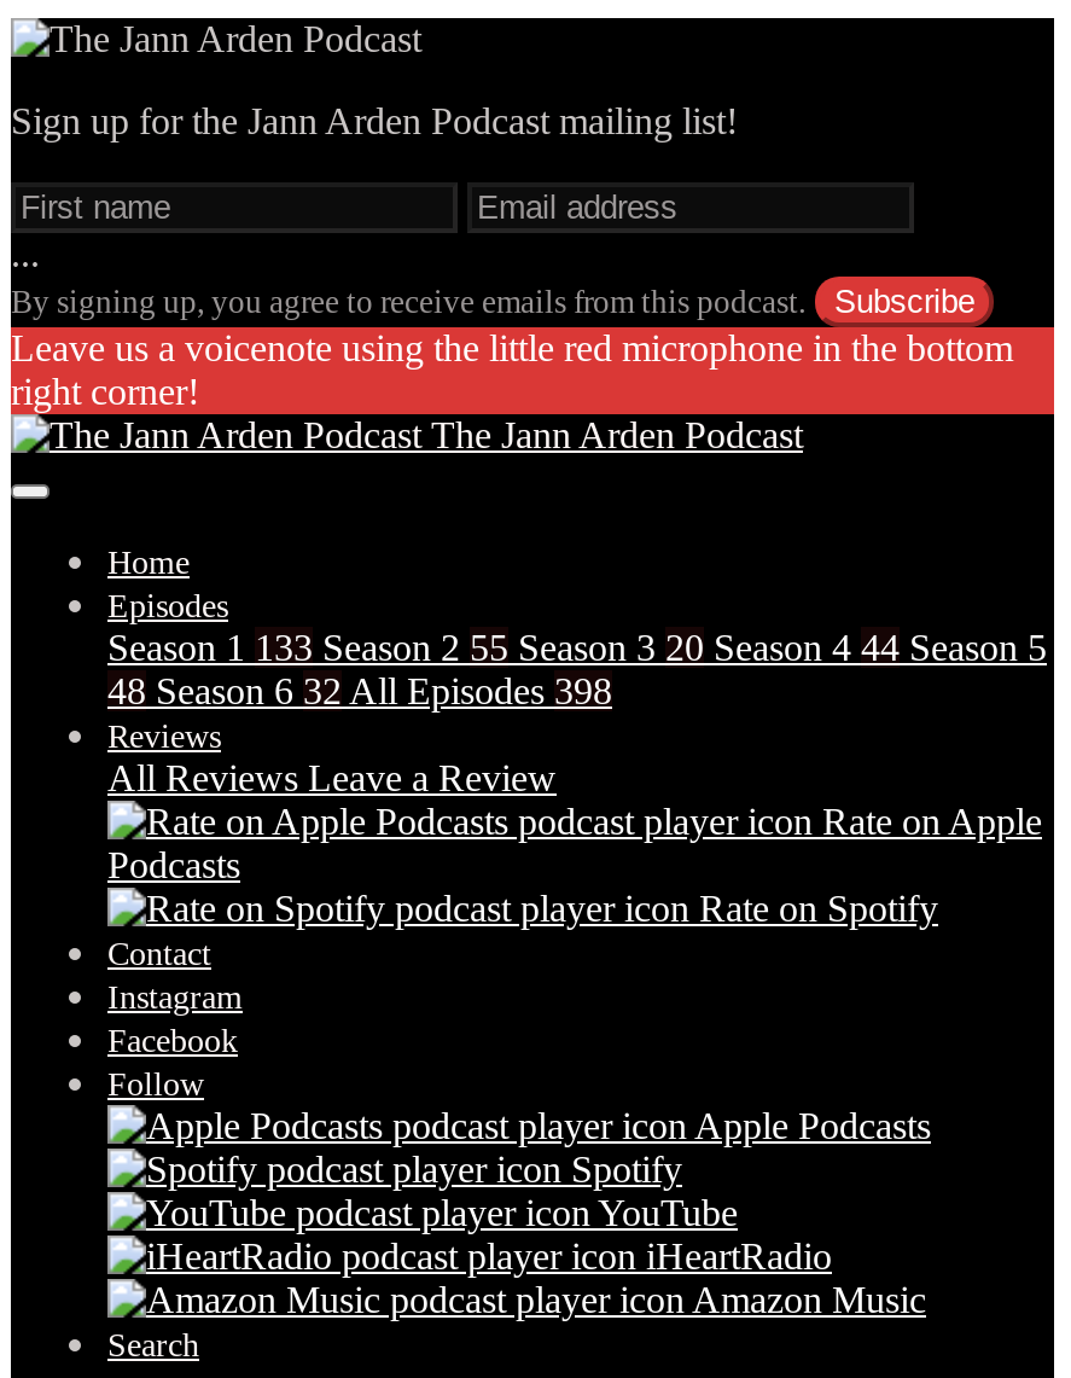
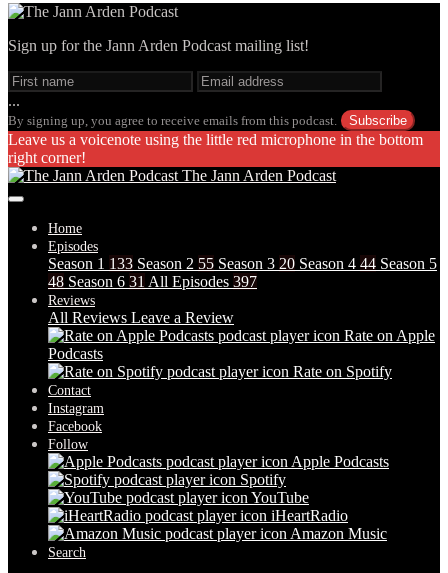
- 48 Season 6 32 All Episodes 398
+ 48 Season 6 31 All Episodes 397
